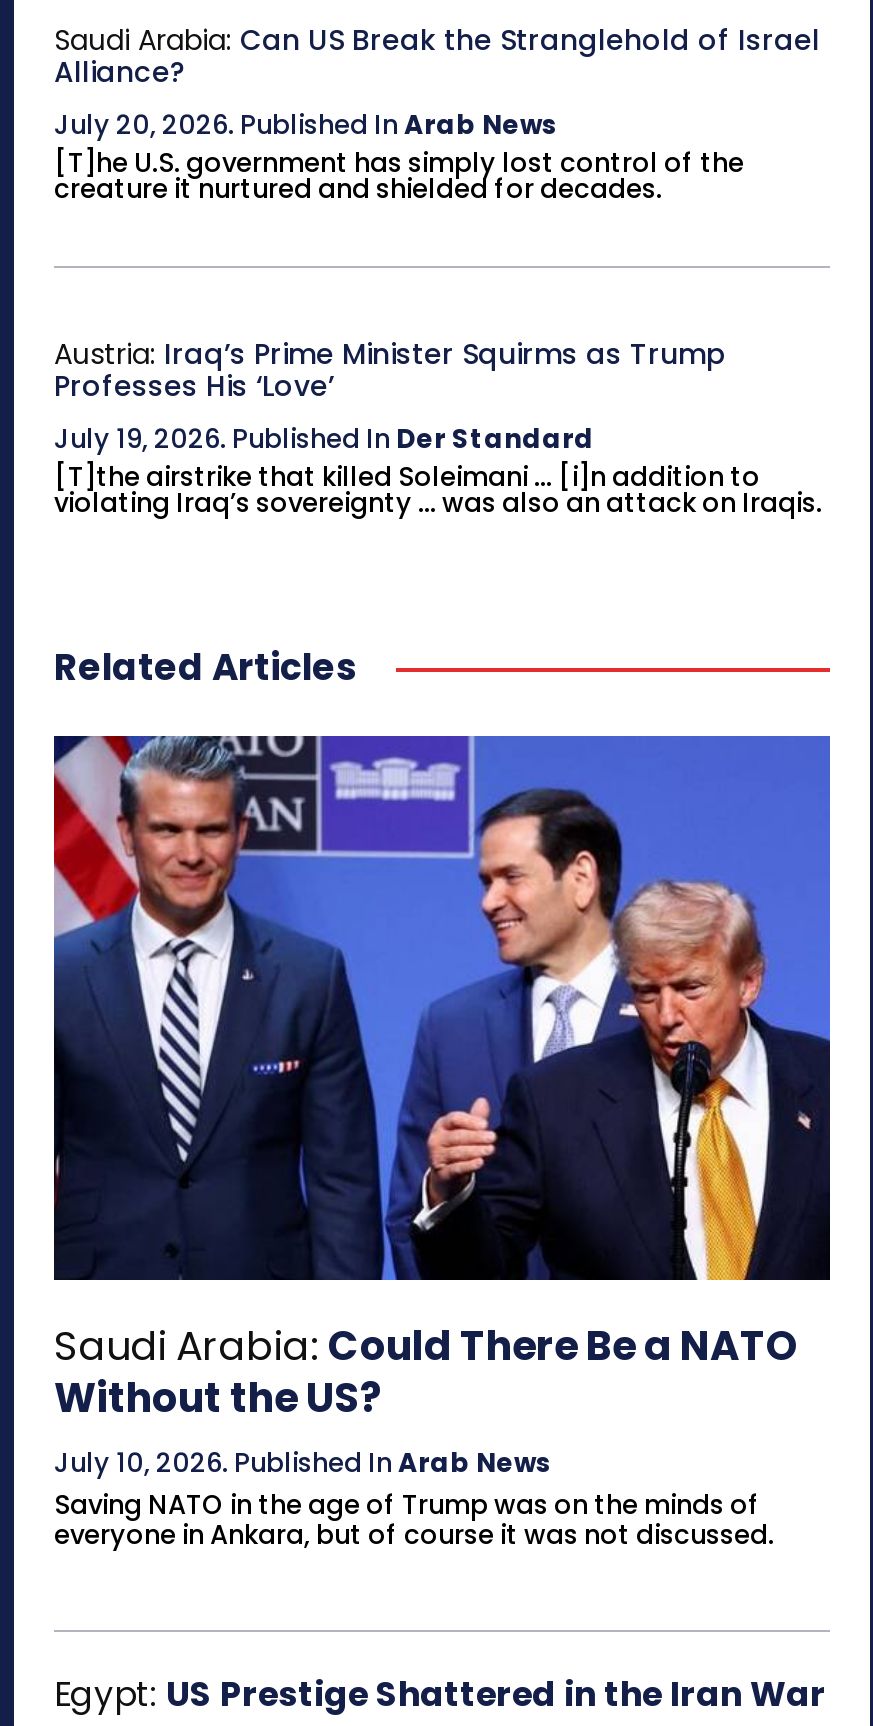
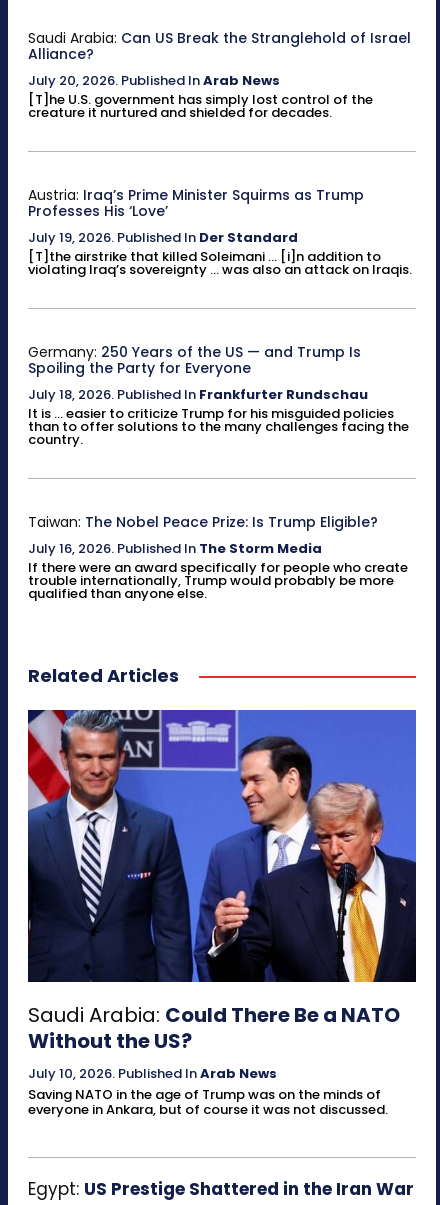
+ Germany: 250 Years of the US — and Trump Is
+ Spoiling the Party for Everyone
+ July 18, 2026. Published In Frankfurter Rundschau
+ It is ... easier to criticize Trump for his misguided policies
+ than to offer solutions to the many challenges facing the
+ country.

+ Taiwan: The Nobel Peace Prize: Is Trump Eligible?
+ July 16, 2026. Published In The Storm Media
+ If there were an award specifically for people who create
+ trouble internationally, Trump would probably be more
+ qualified than anyone else.
